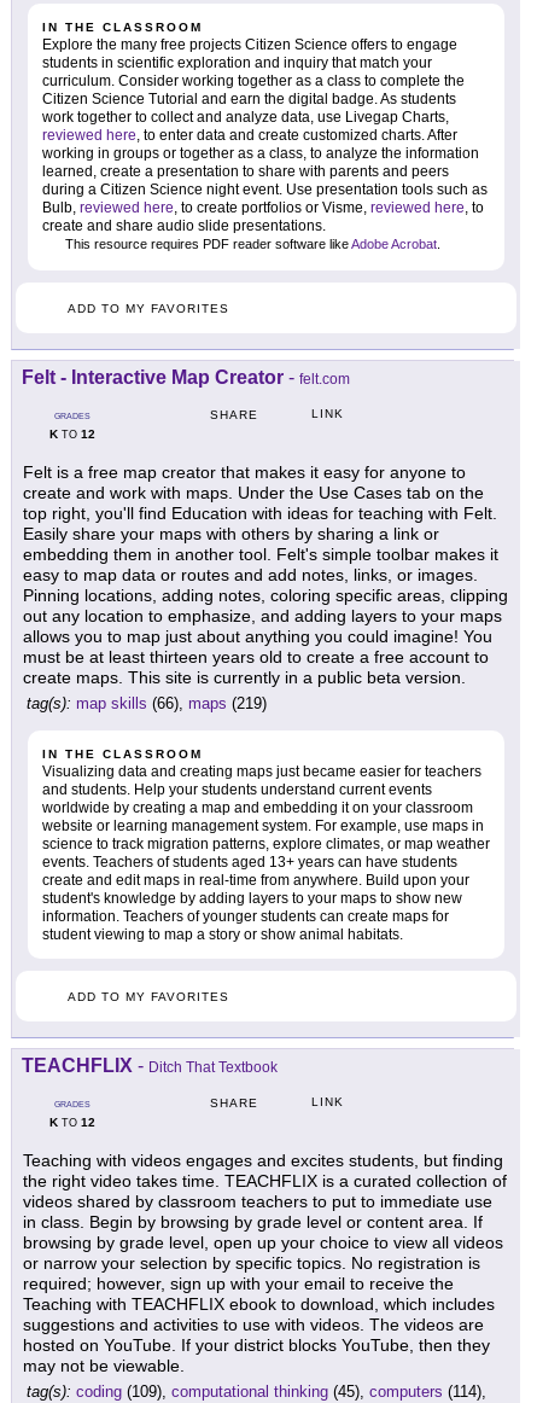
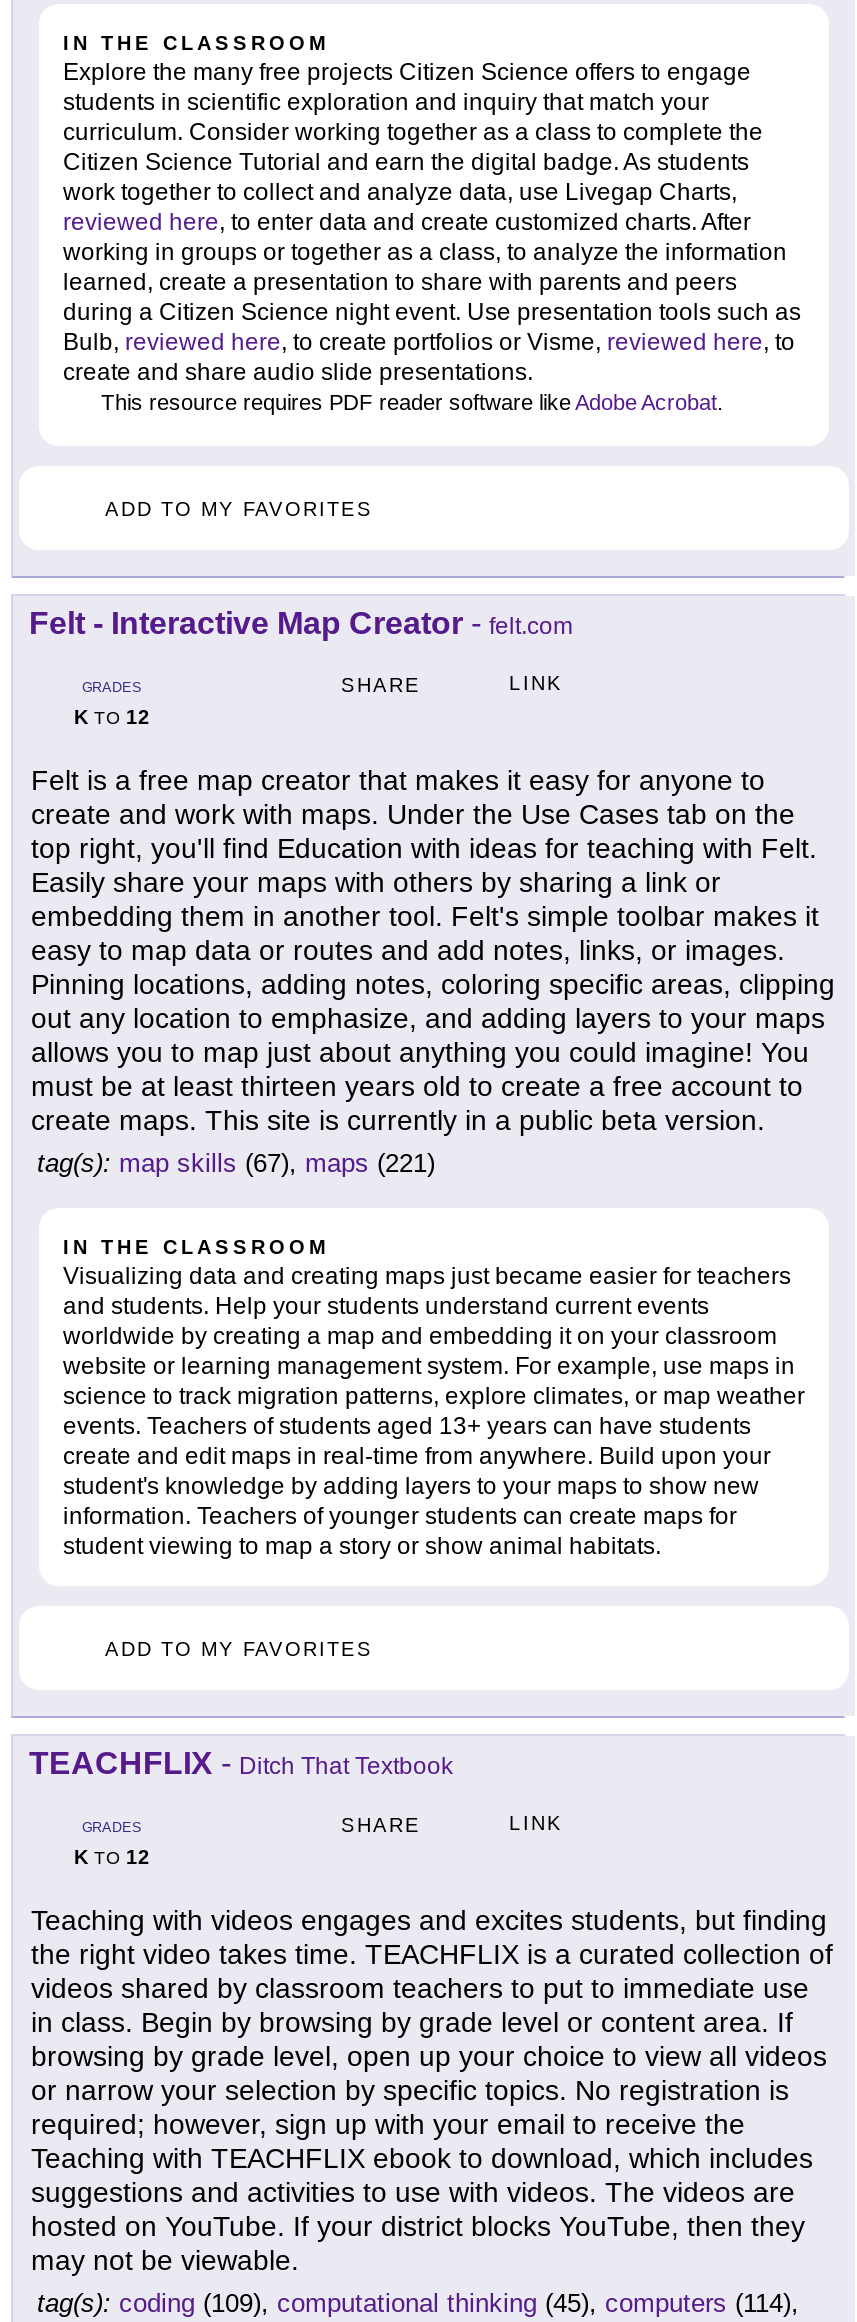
- tag(s): map skills (66), maps (219)
+ tag(s): map skills (67), maps (221)
